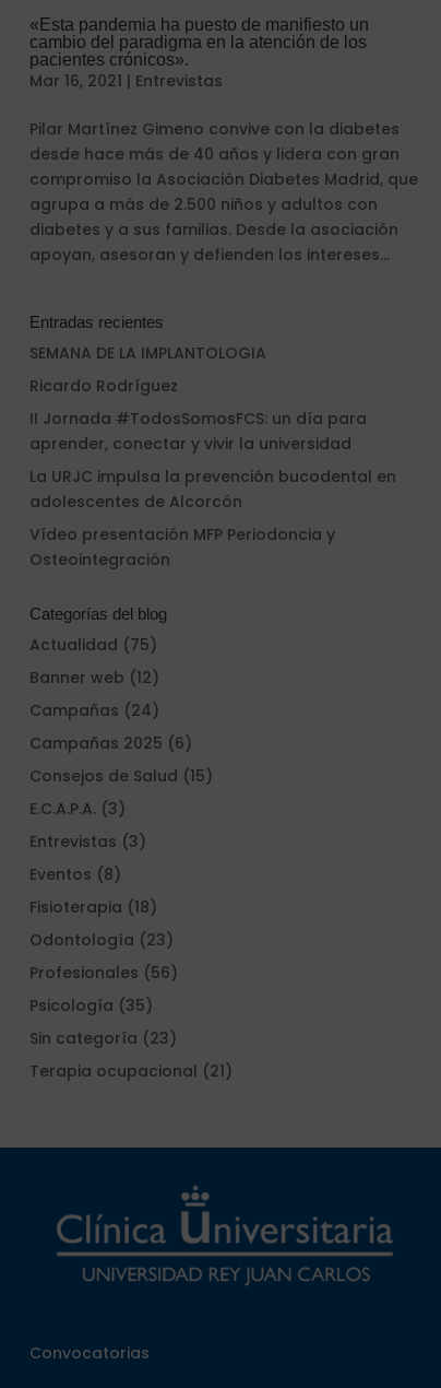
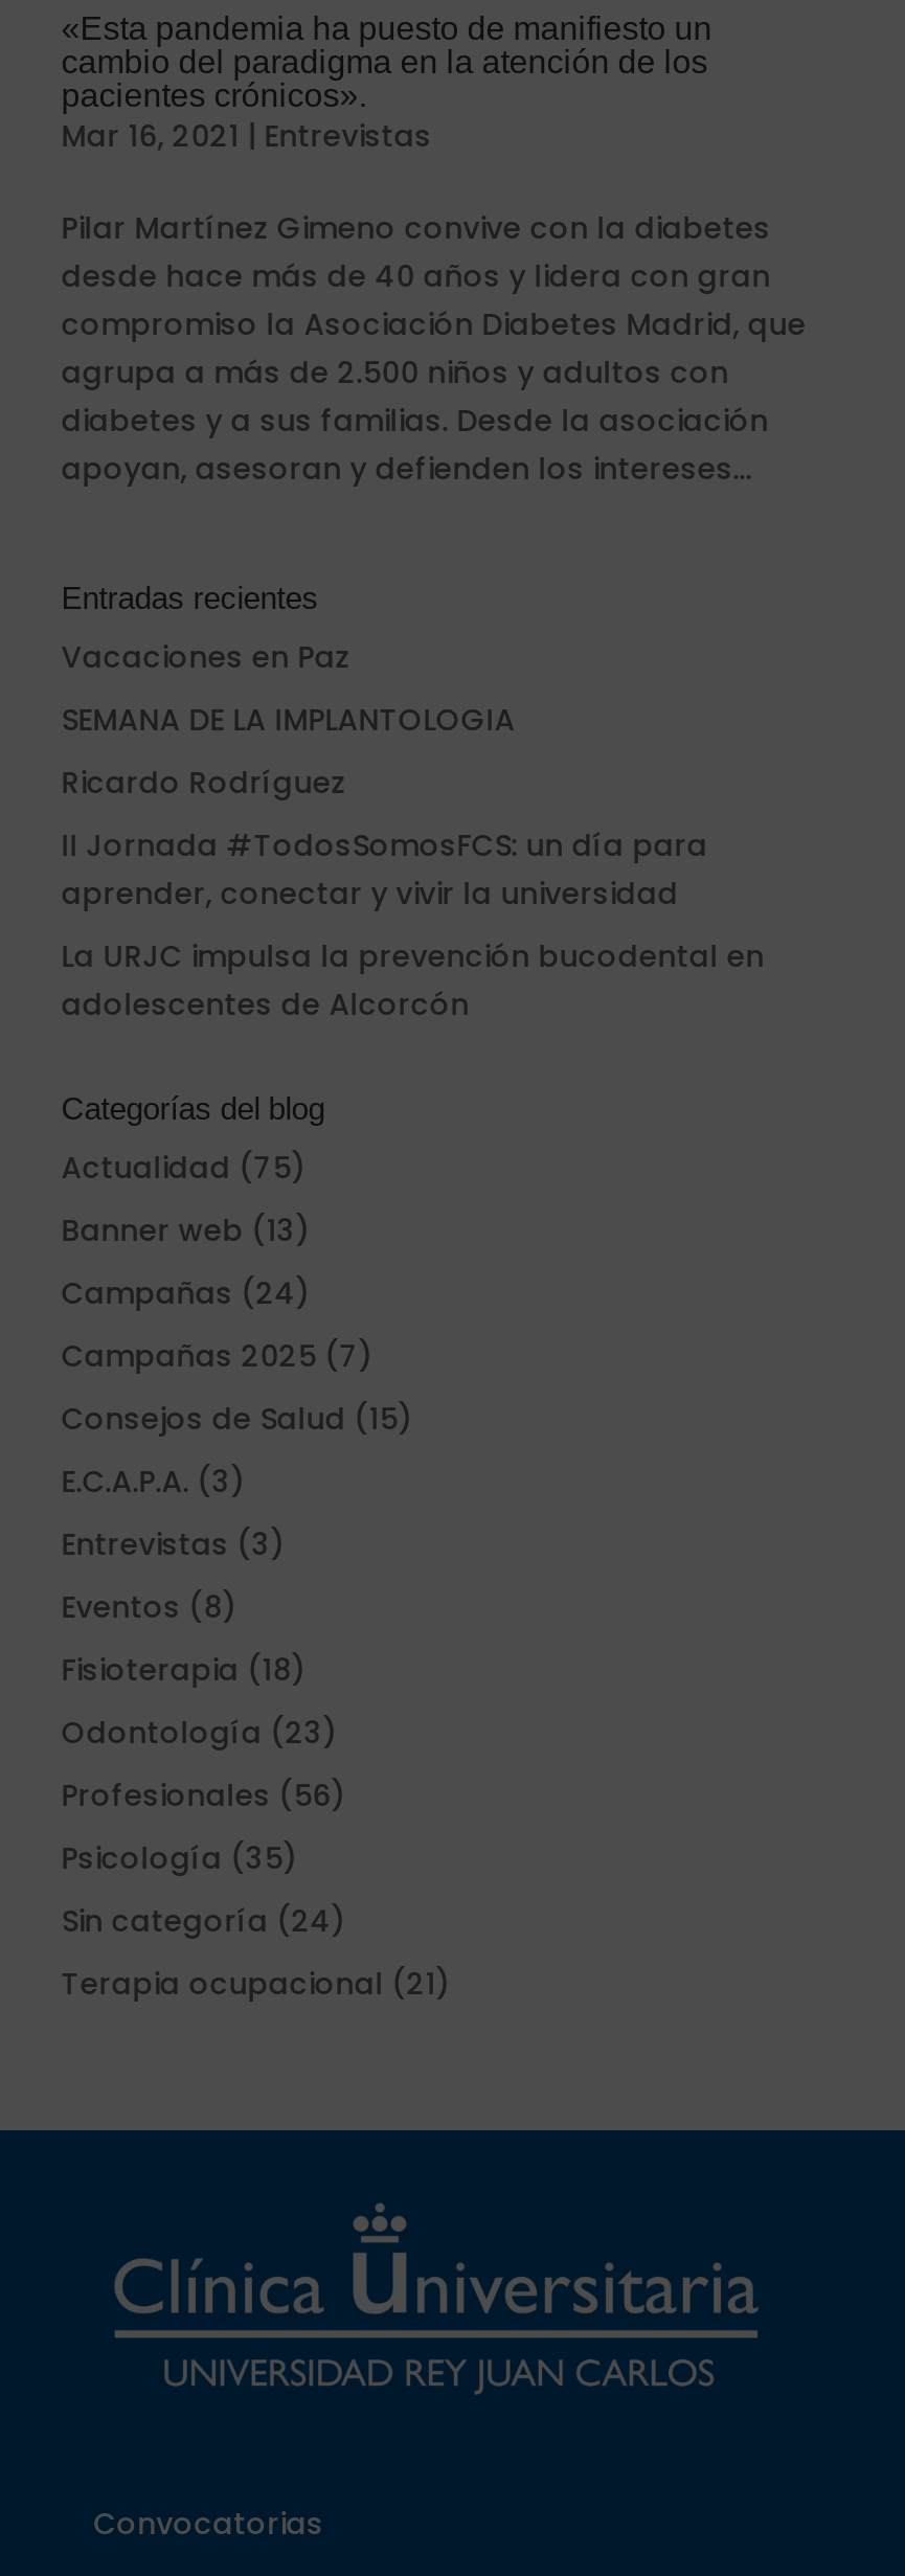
+ Vacaciones en Paz

moved down: SEMANA DE LA IMPLANTOLOGIA | Ricardo Rodríguez | II Jornada #TodosSomosFCS: un día para | aprender, conectar y vivir la universidad | La URJC impulsa la prevención bucodental en | adolescentes de Alcorcón

- Vídeo presentación MFP Periodoncia y
- Osteointegración

- Banner web (12)
+ Banner web (13)

- Campañas 2025 (6)
+ Campañas 2025 (7)

- Sin categoría (23)
+ Sin categoría (24)
